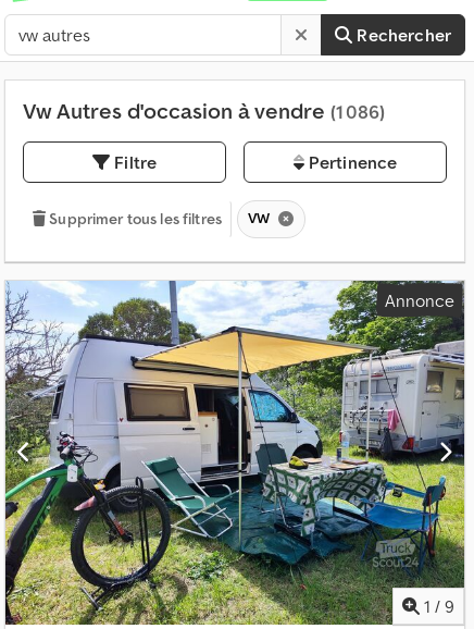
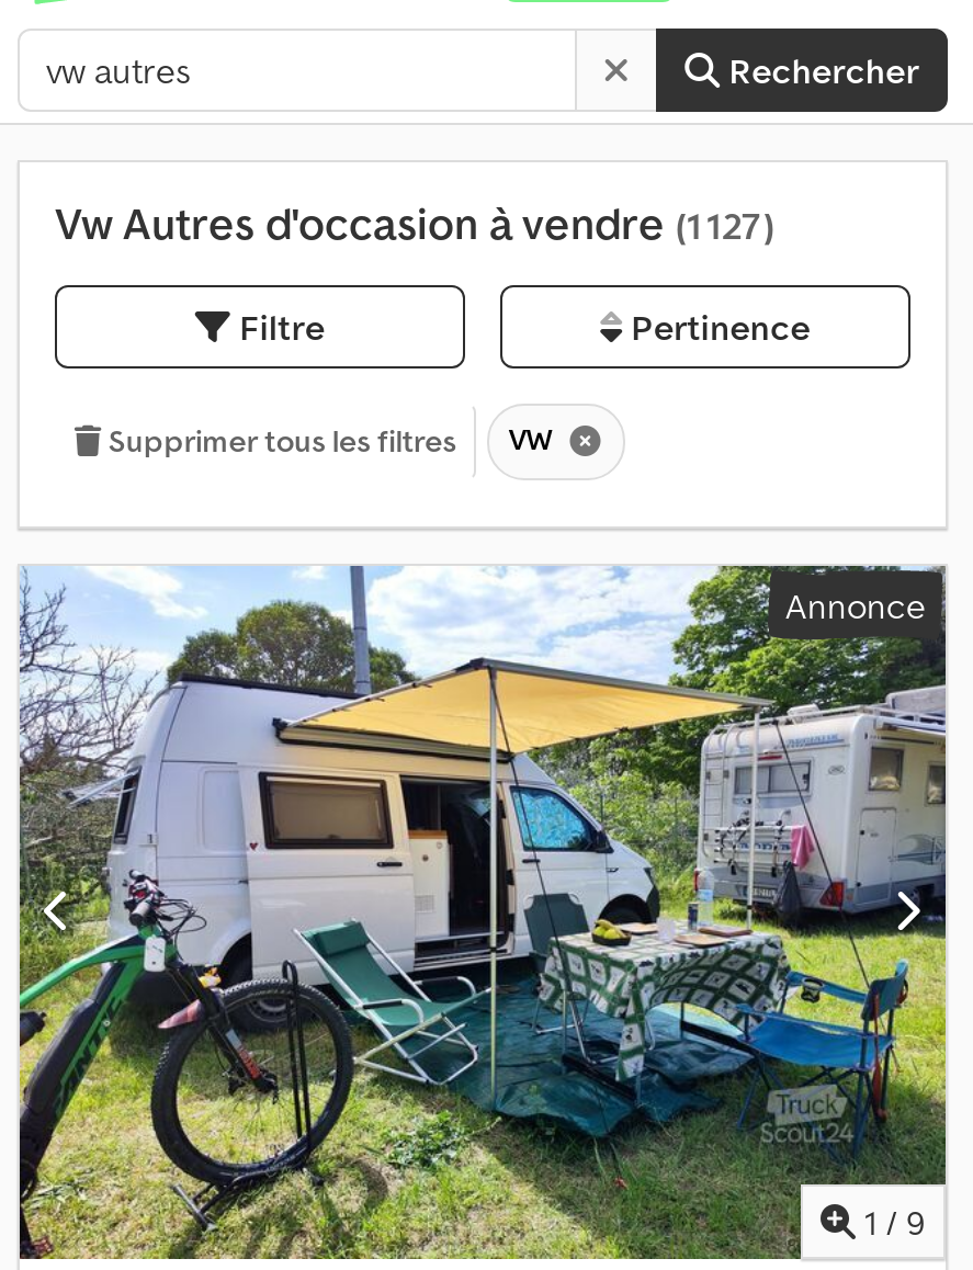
- Vw Autres d'occasion à vendre (1 086)
+ Vw Autres d'occasion à vendre (1 127)
